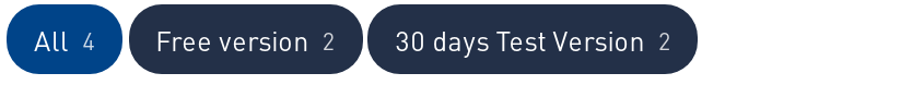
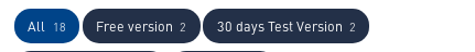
- All 4 Free version 2 30 days Test Version 2
+ All 18 Free version 2 30 days Test Version 2
